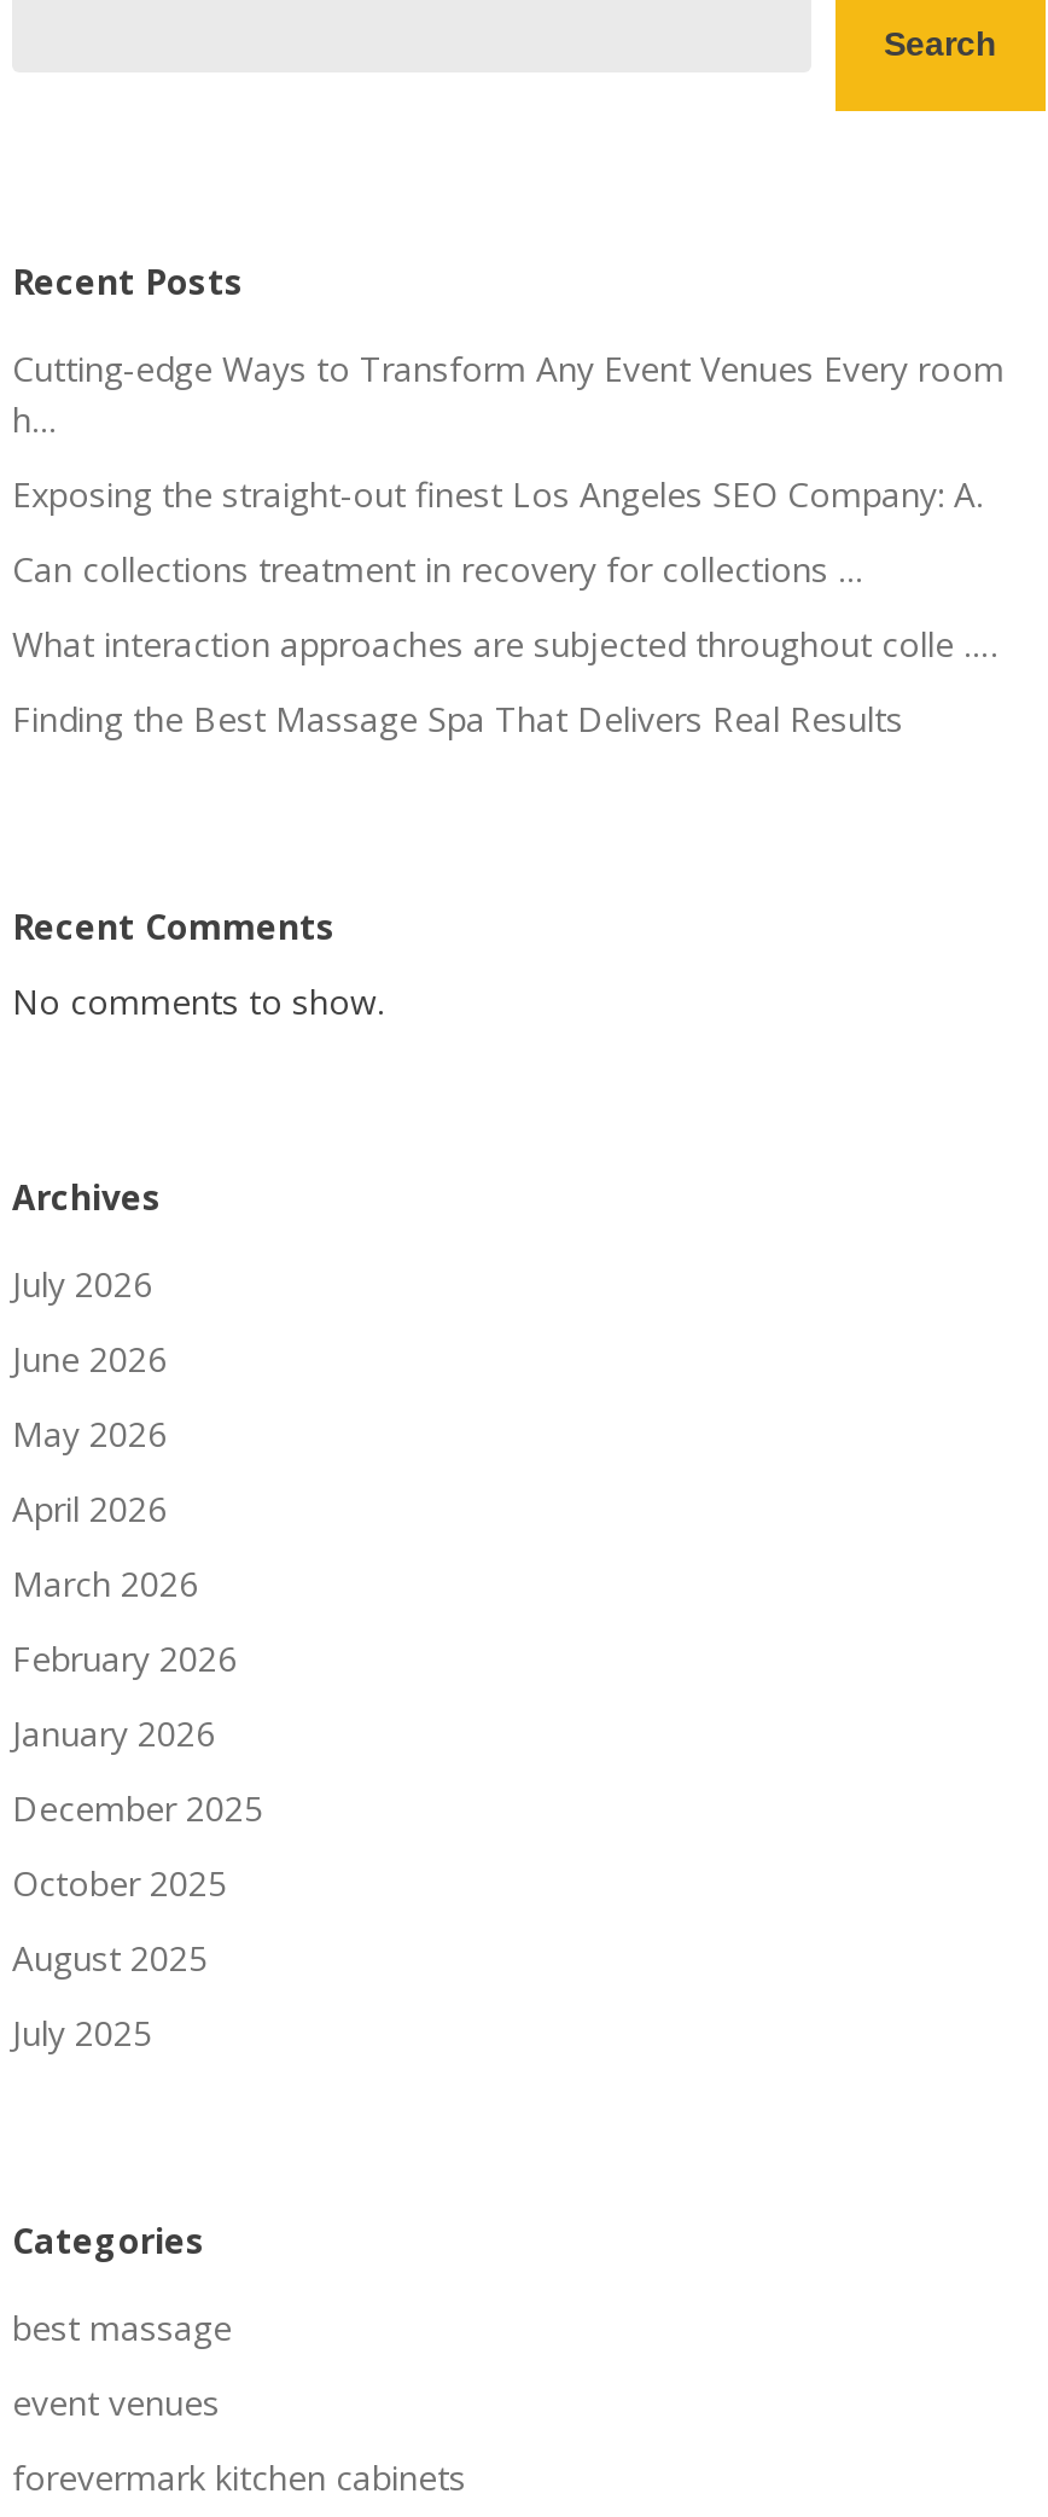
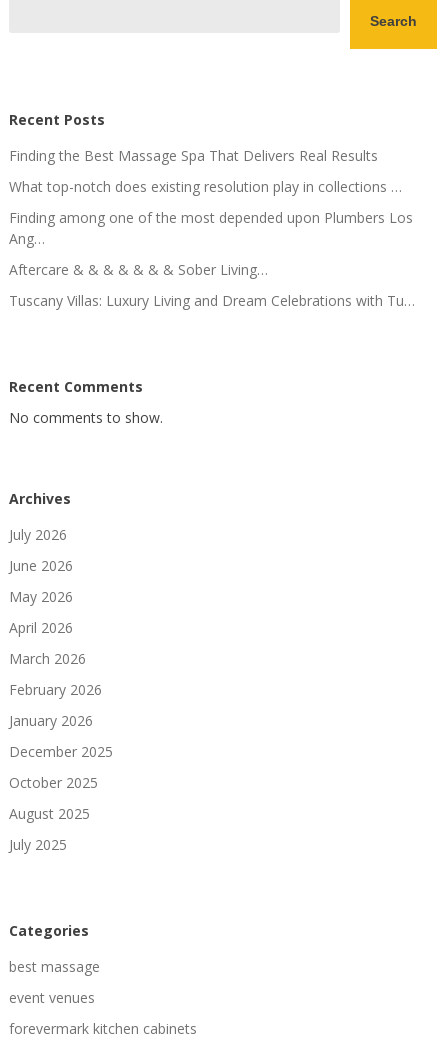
- Cutting-edge Ways to Transform Any Event Venues Every room
- h…
- Exposing the straight-out finest Los Angeles SEO Company: A.
- Can collections treatment in recovery for collections …
- What interaction approaches are subjected throughout colle ….

moved up: Finding the Best Massage Spa That Delivers Real Results

+ What top-notch does existing resolution play in collections …
+ Finding among one of the most depended upon Plumbers Los
+ Ang…
+ Aftercare & & & & & & & Sober Living…
+ Tuscany Villas: Luxury Living and Dream Celebrations with Tu…
